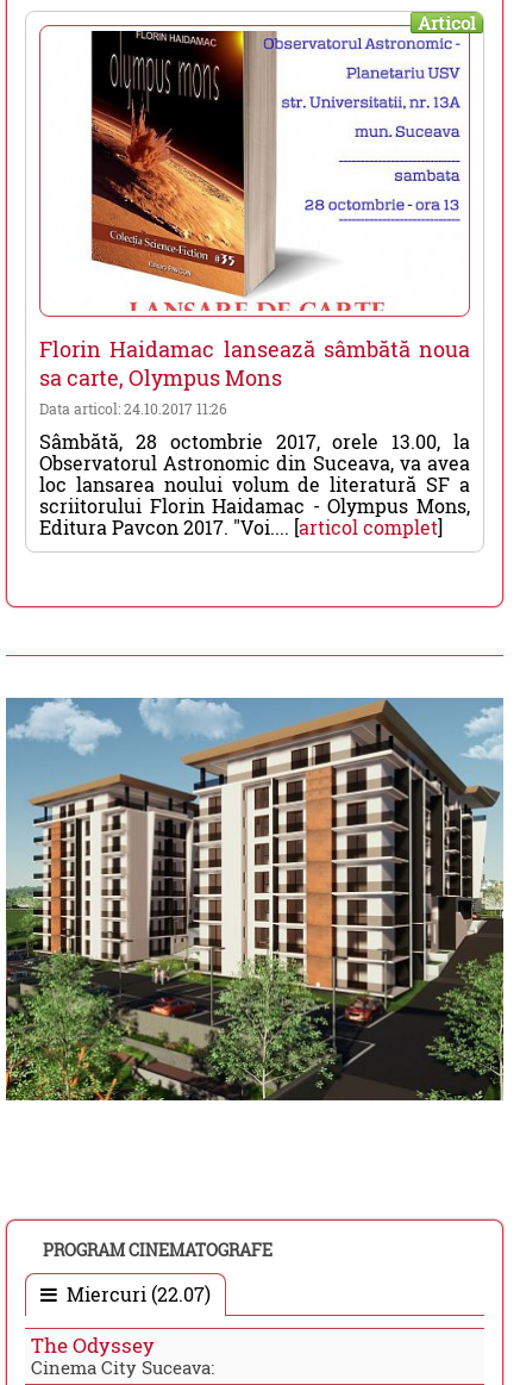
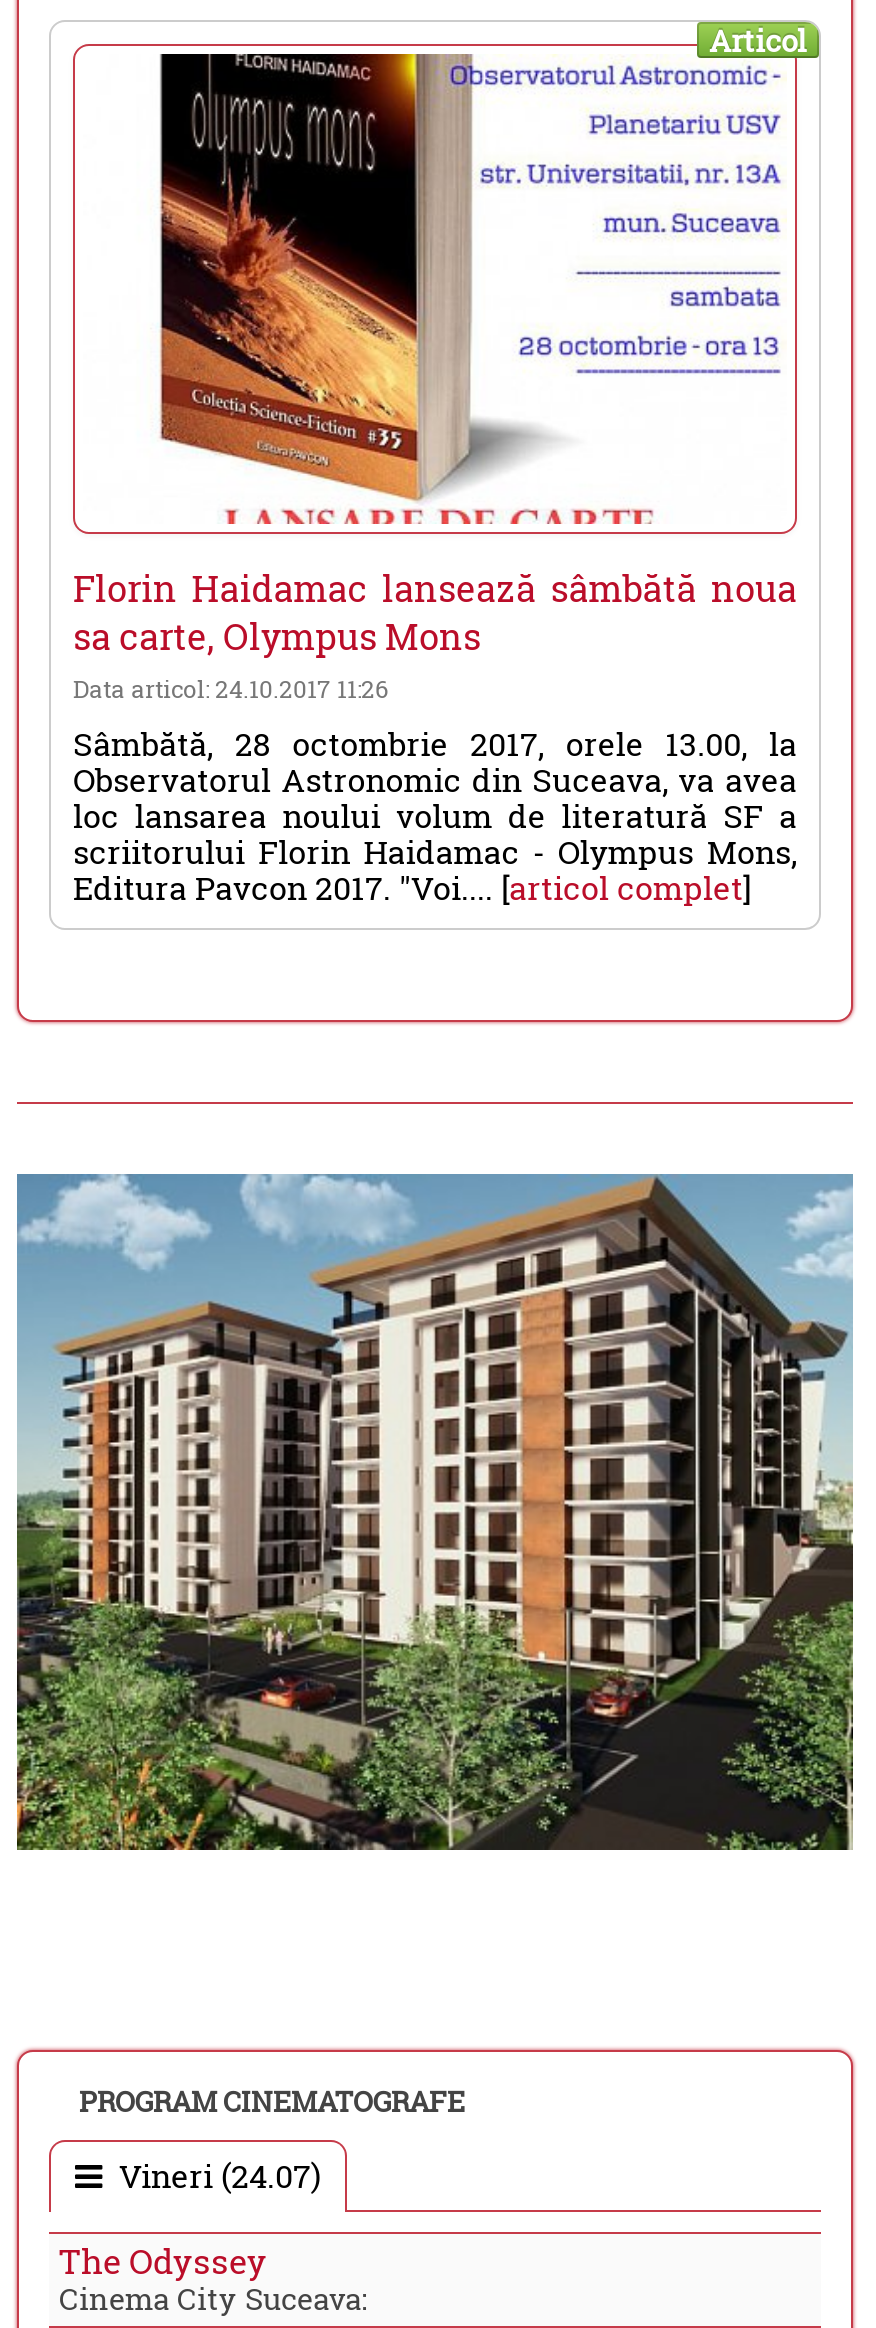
- Miercuri (22.07)
+ Vineri (24.07)
